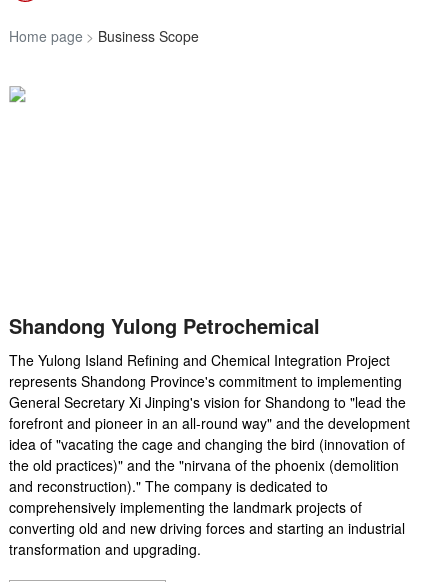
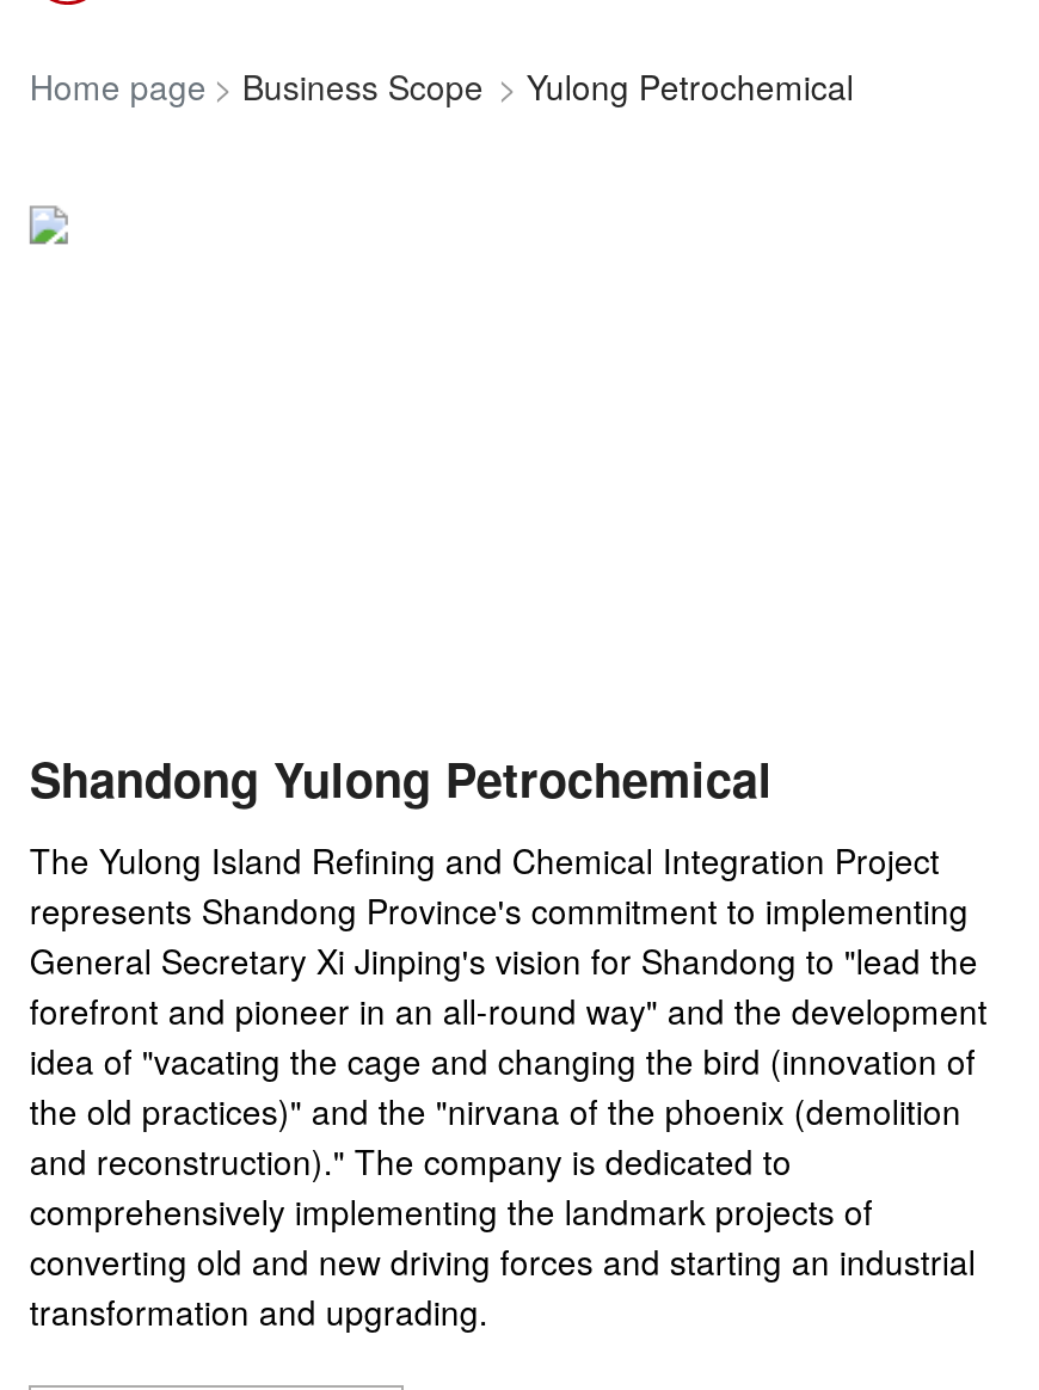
+ Yulong Petrochemical
